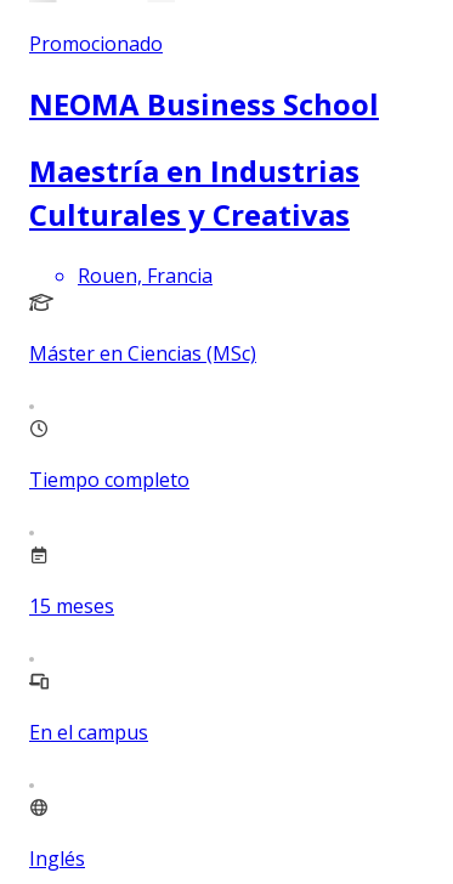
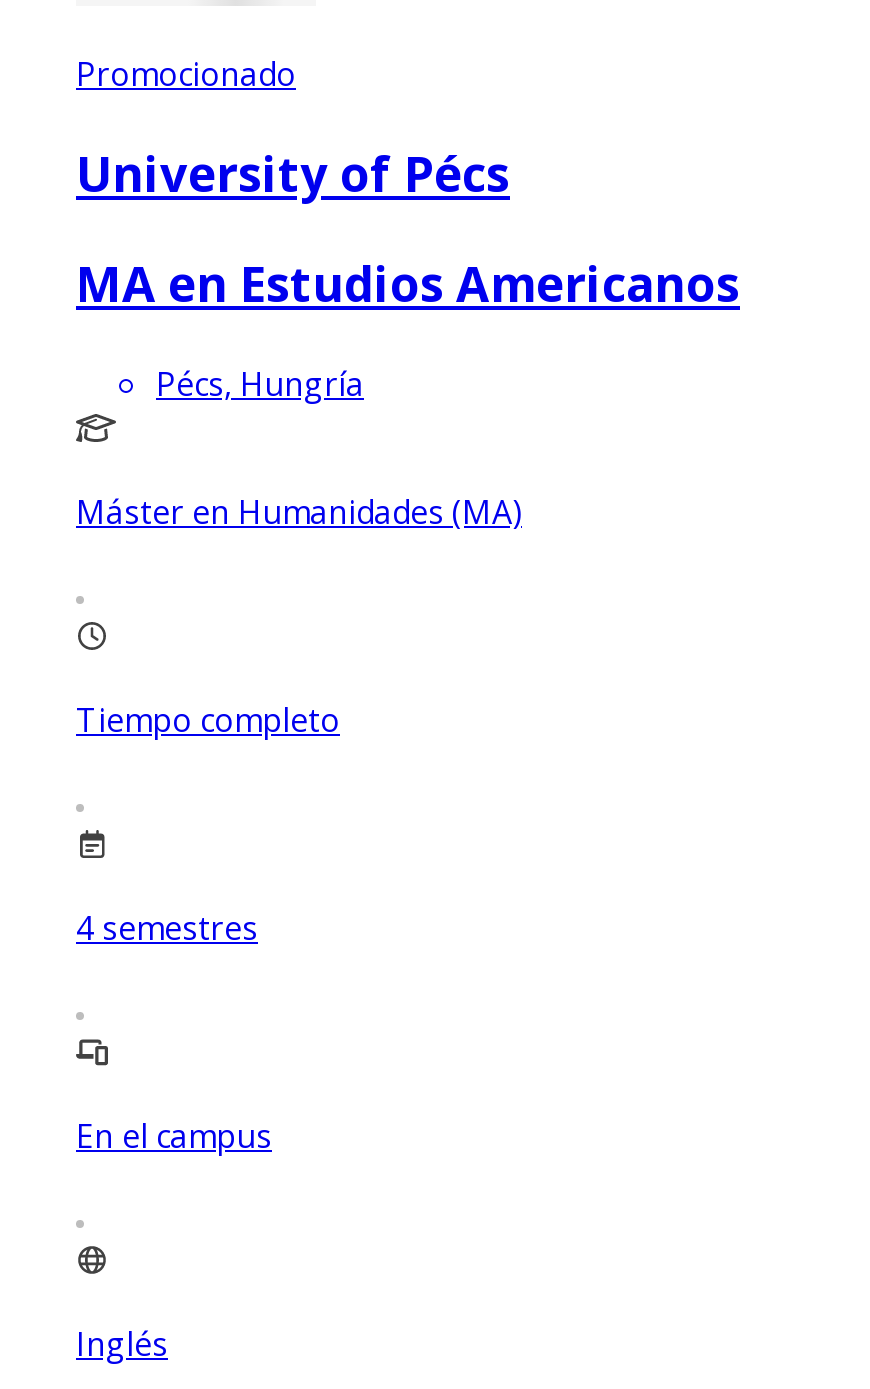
- NEOMA Business School
+ University of Pécs

- Maestría en Industrias
- Culturales y Creativas
+ MA en Estudios Americanos

- Rouen, Francia
+ Pécs, Hungría

- Máster en Ciencias (MSc)
+ Máster en Humanidades (MA)

- 15 meses
+ 4 semestres
